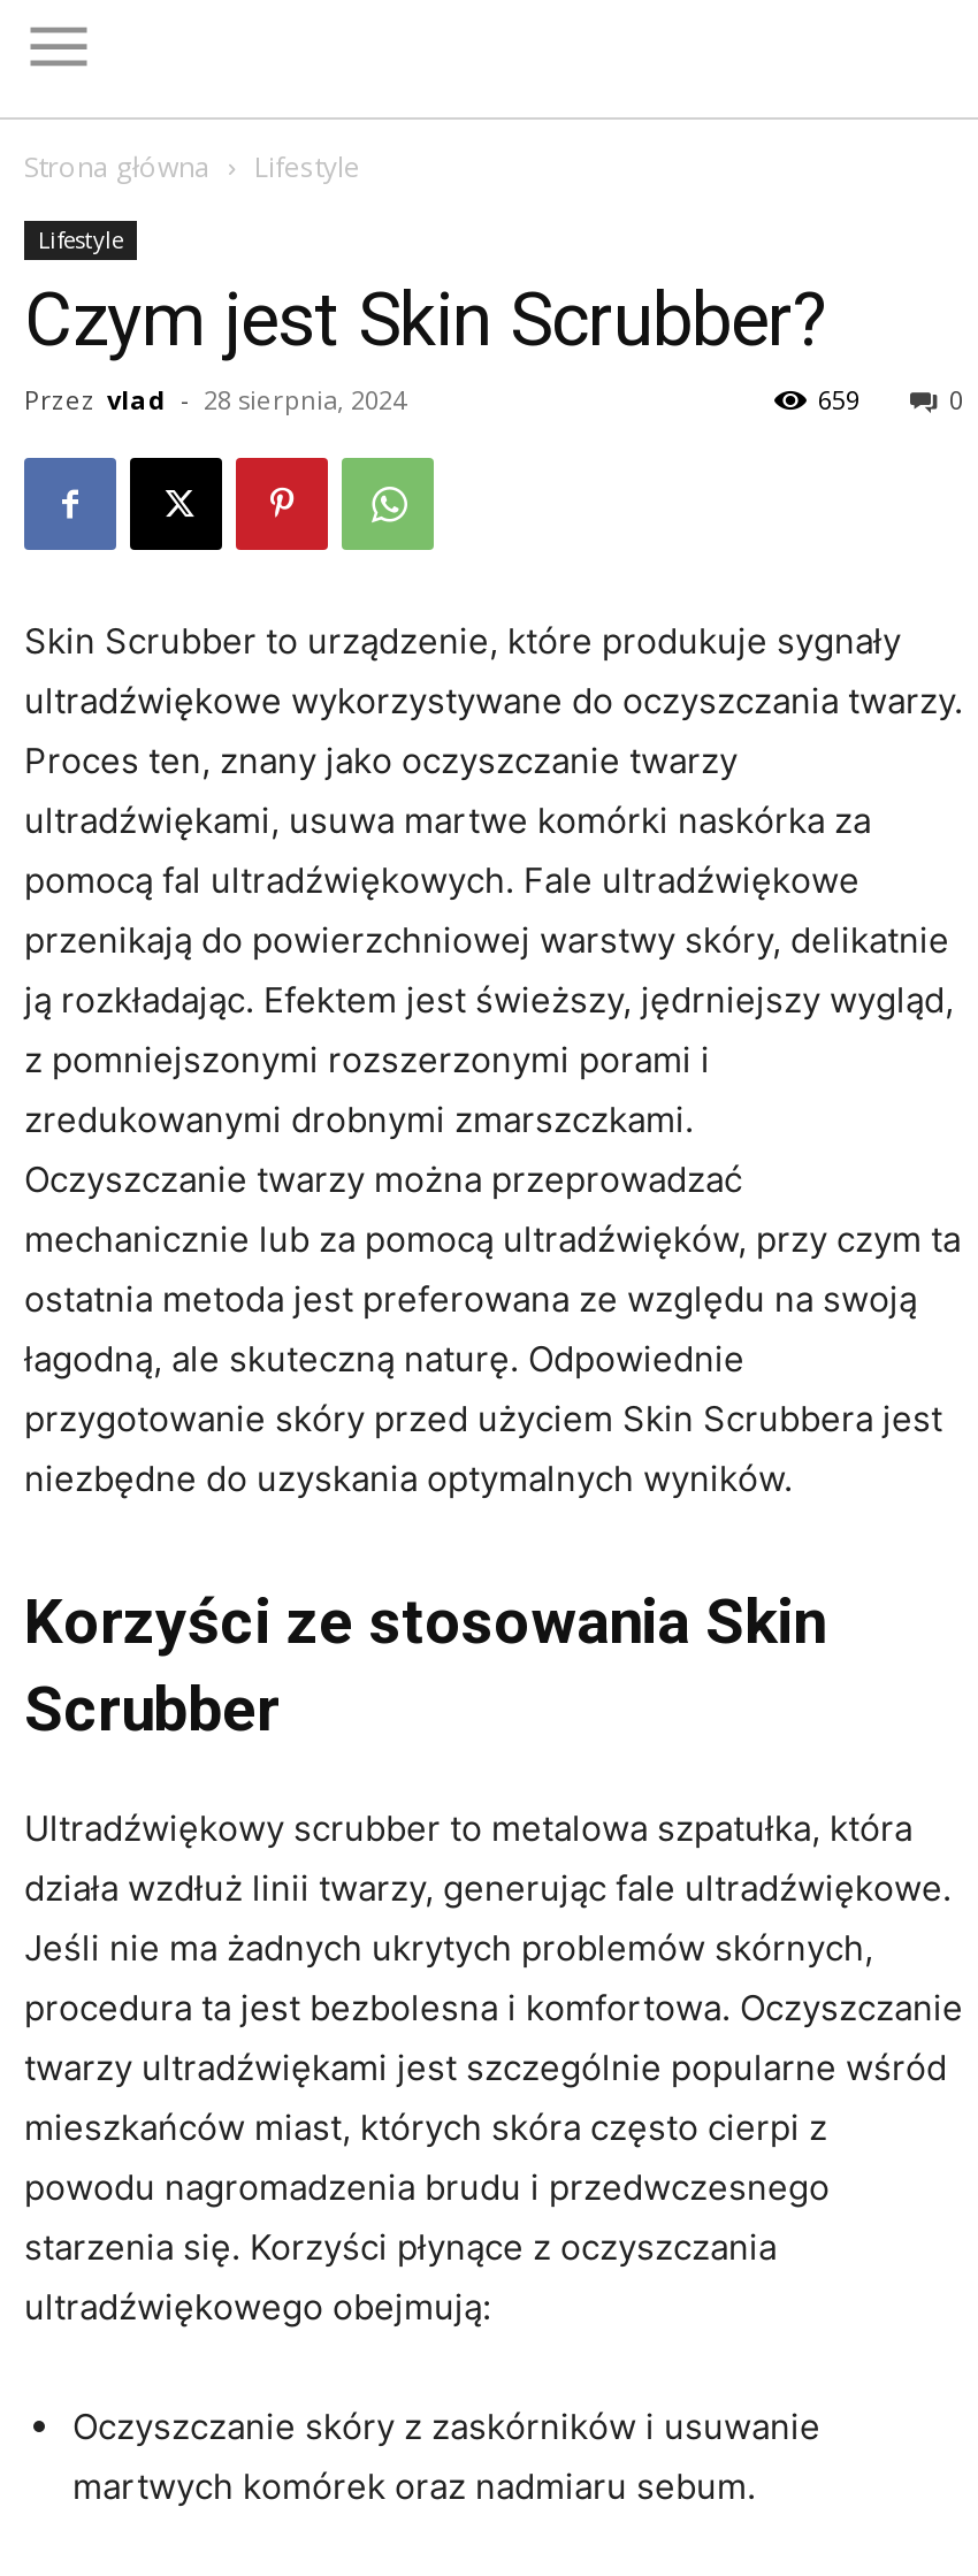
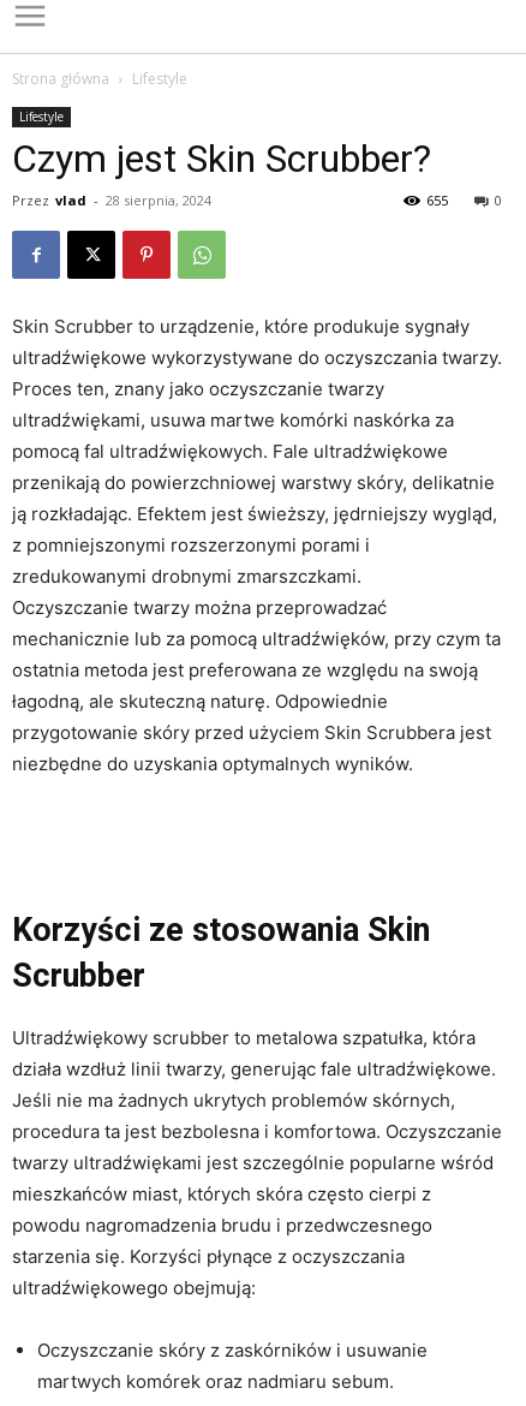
- 659
+ 655
